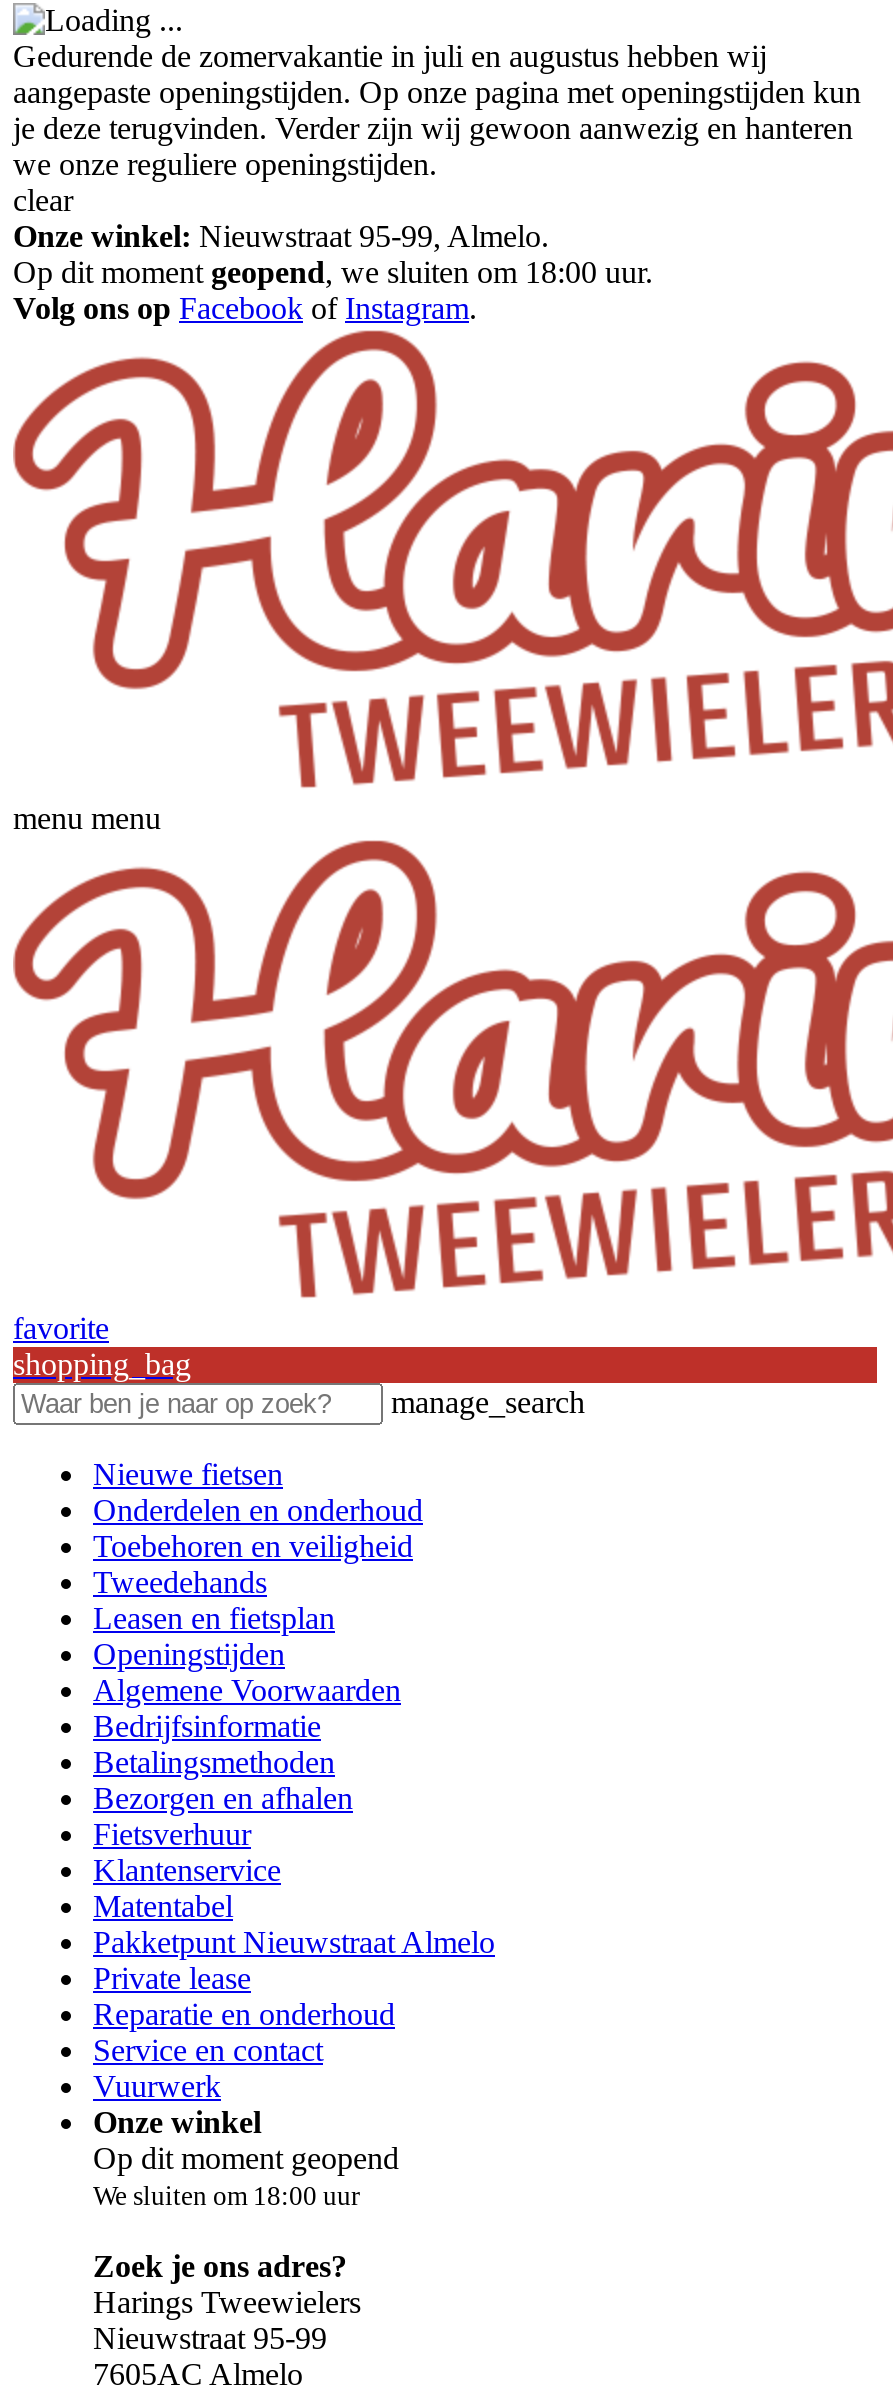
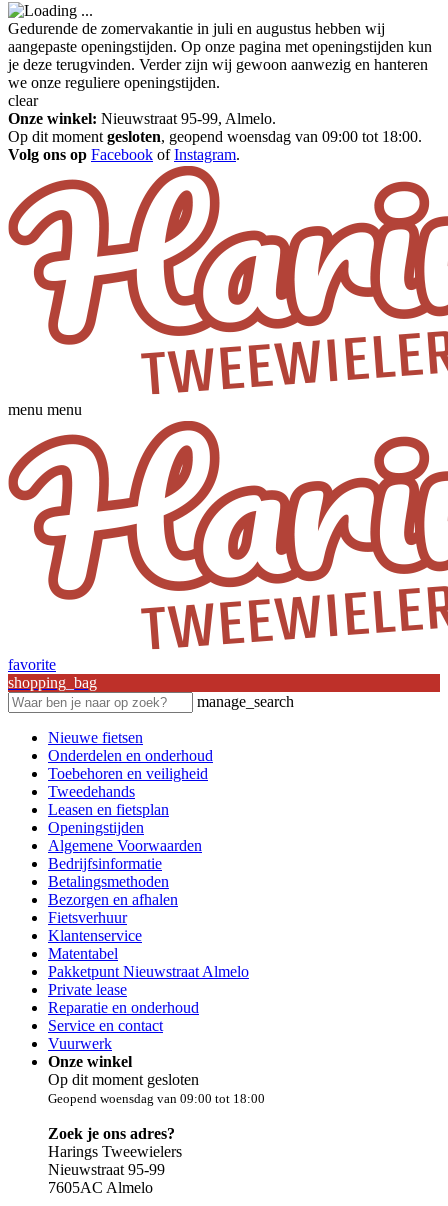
- Op dit moment geopend, we sluiten om 18:00 uur.
+ Op dit moment gesloten, geopend woensdag van 09:00 tot 18:00.

- Op dit moment geopend
- We sluiten om 18:00 uur
+ Op dit moment gesloten
+ Geopend woensdag van 09:00 tot 18:00
